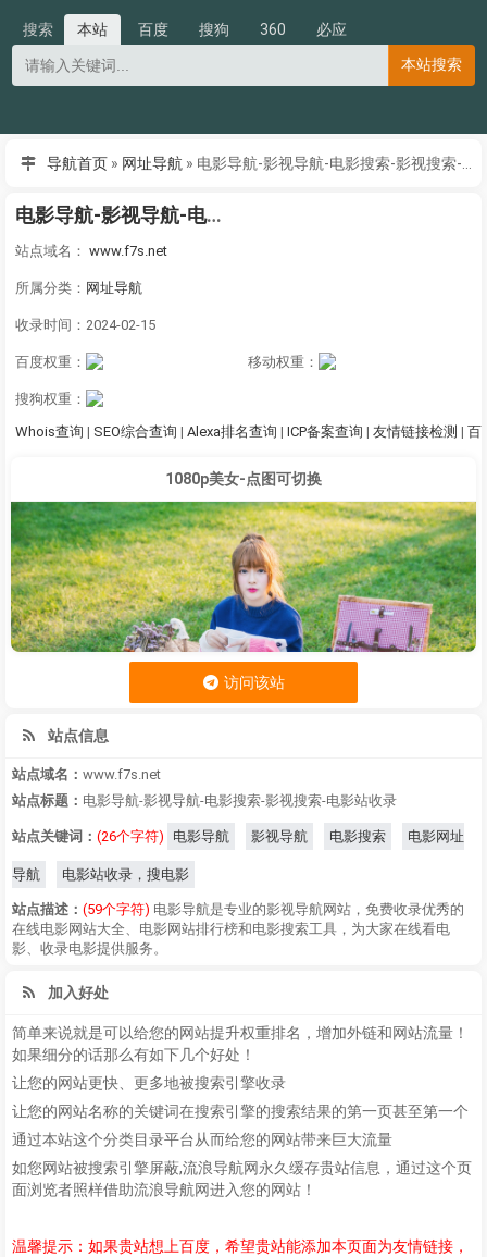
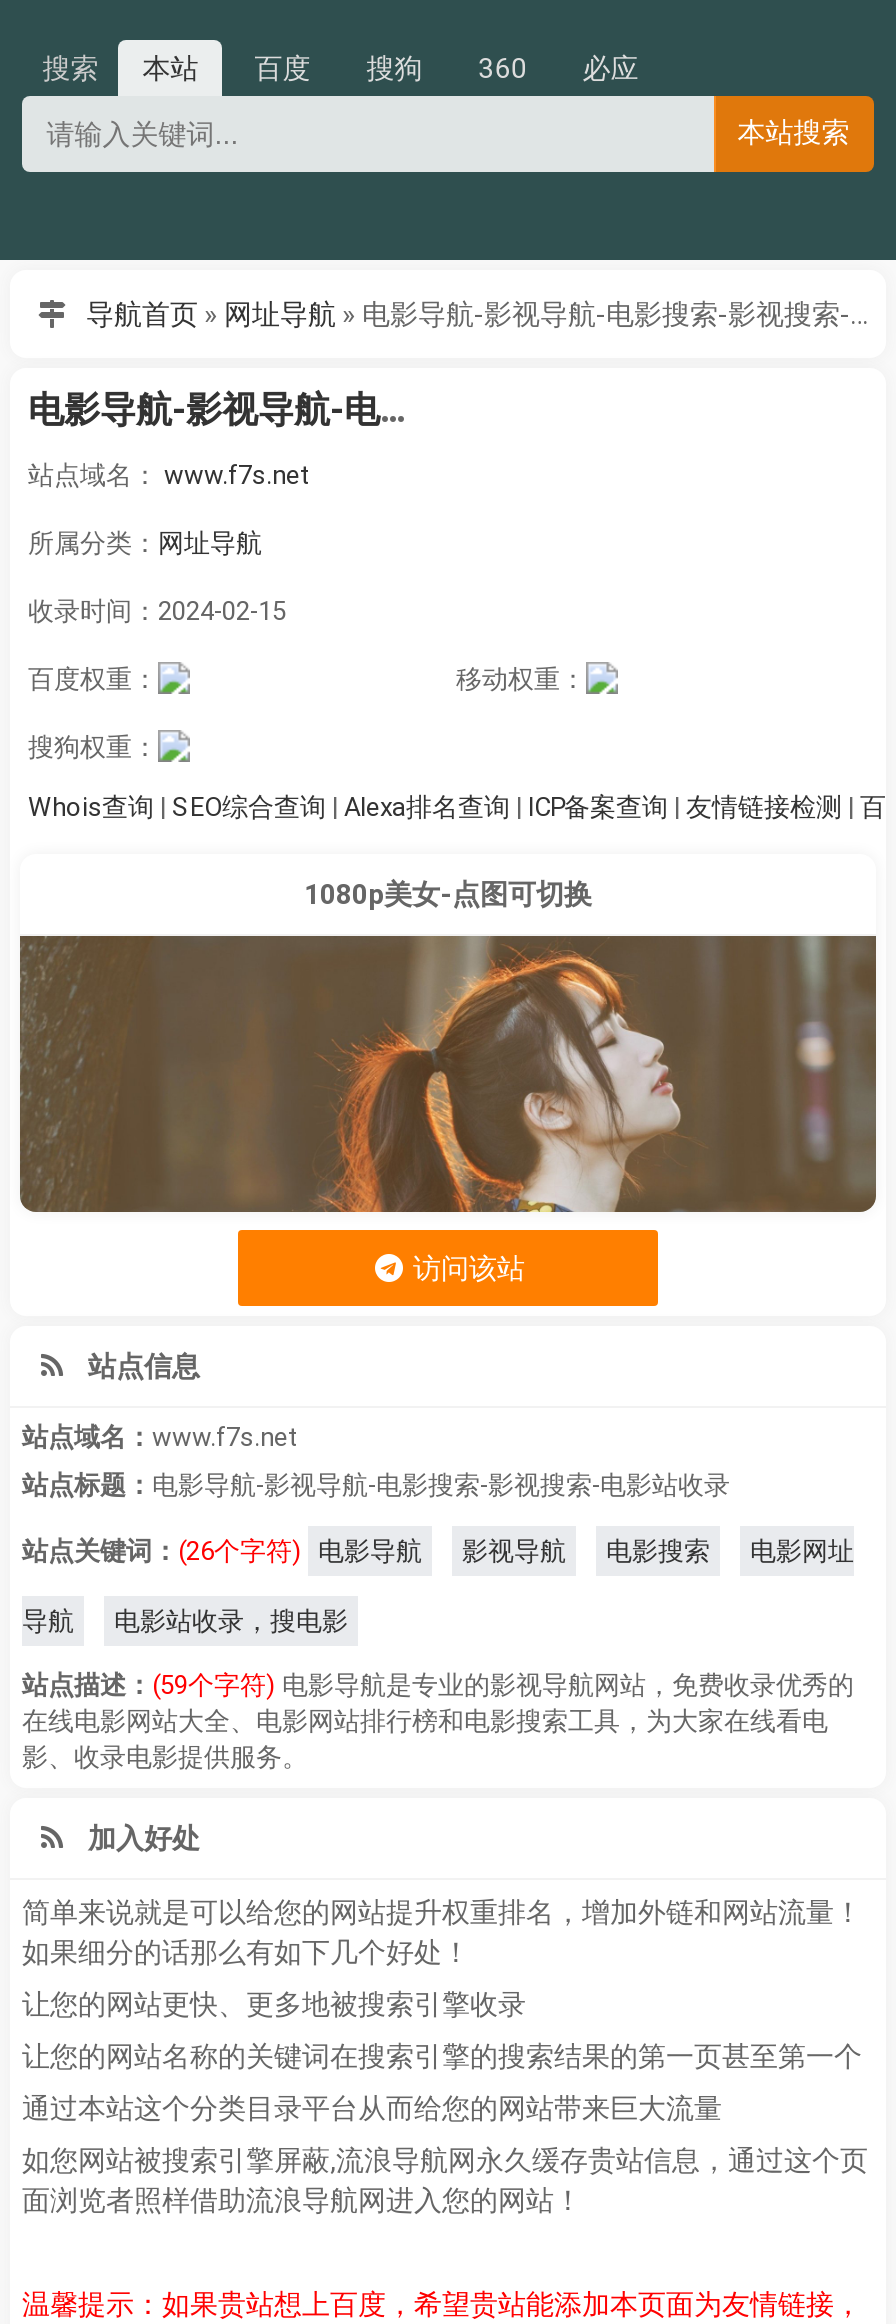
- [image]
+ [image]
